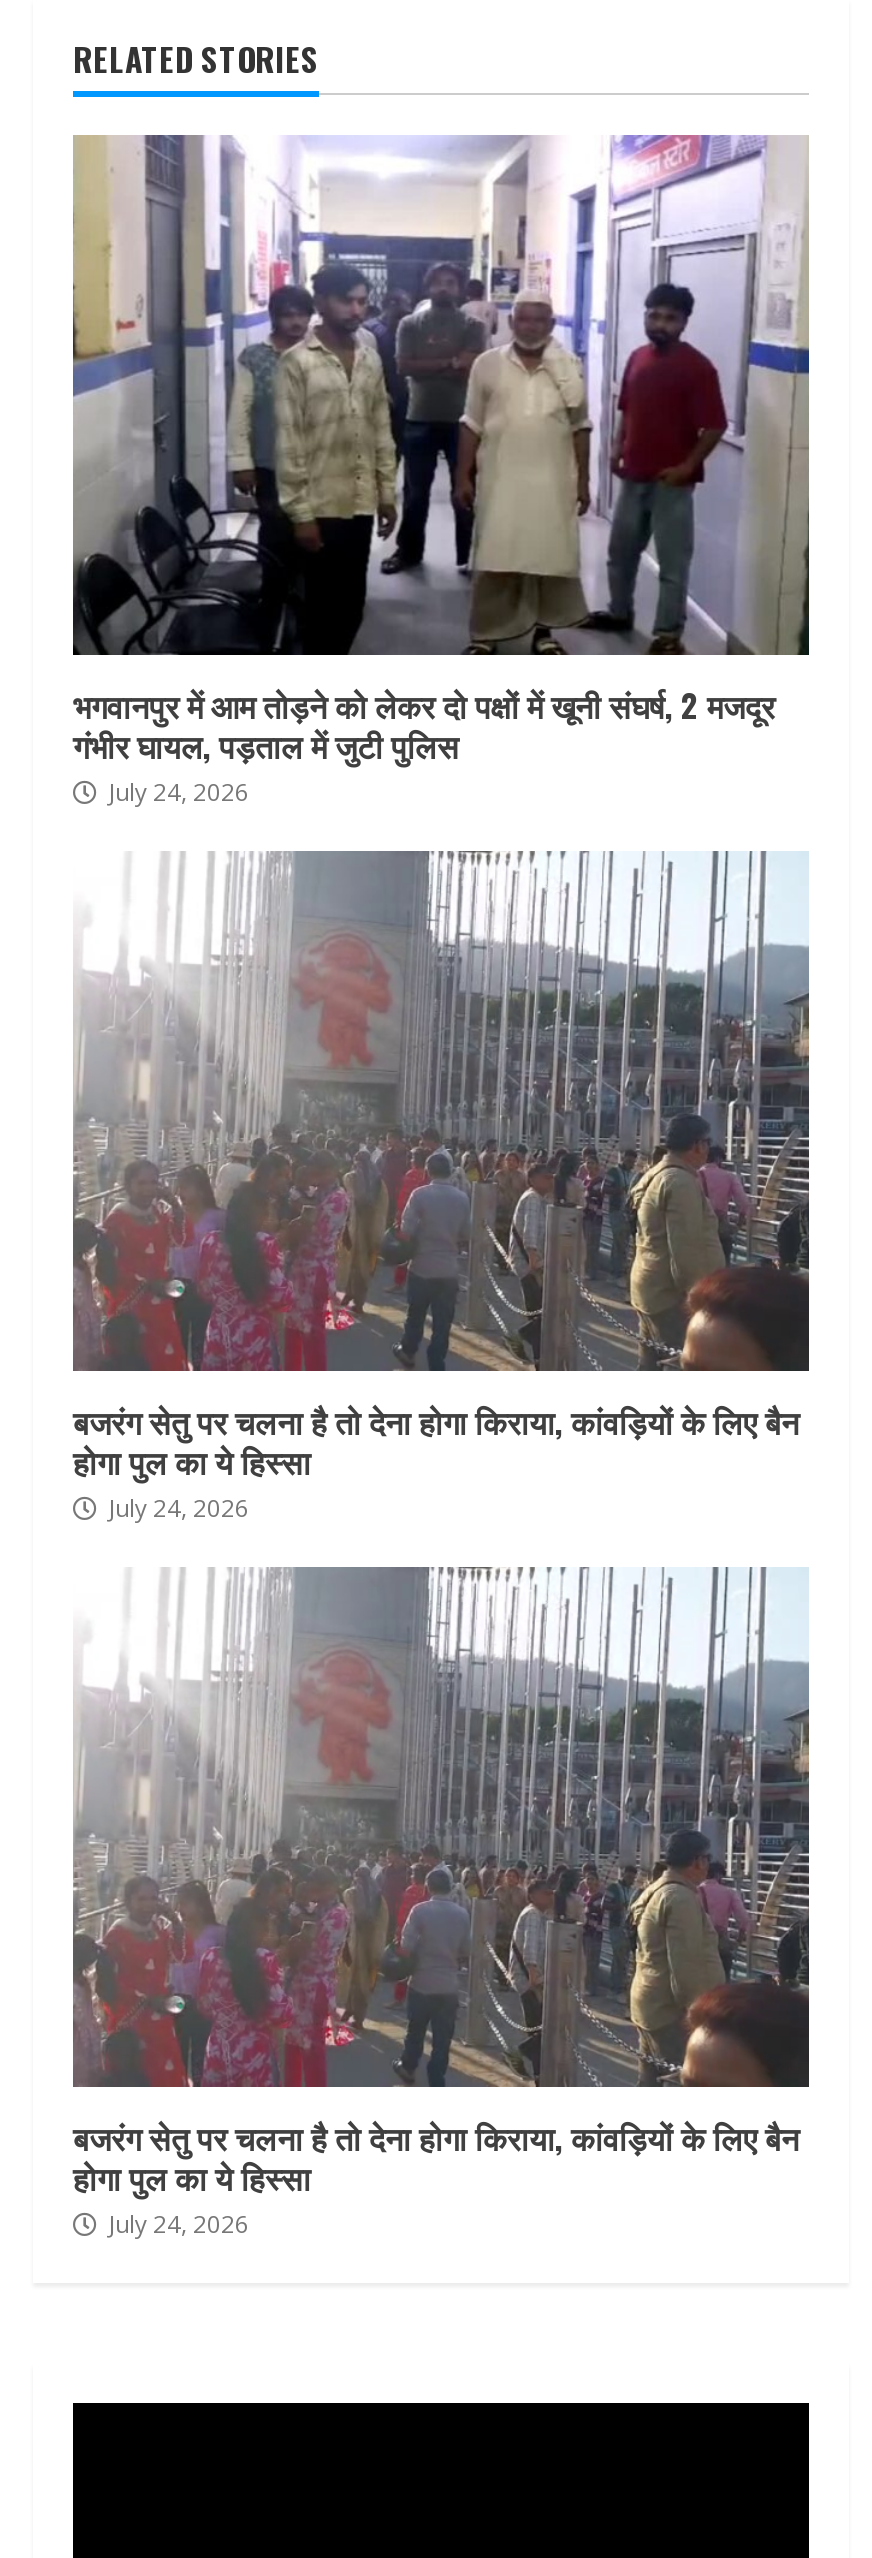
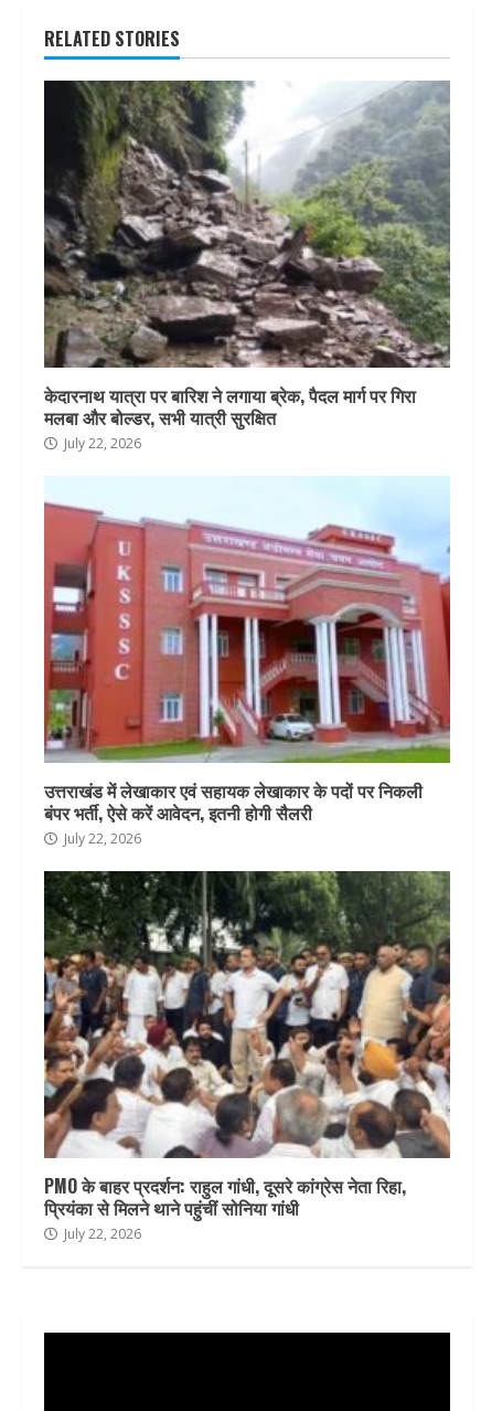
- [image]
- भगवानपुर में आम तोड़ने को लेकर दो पक्षों में खूनी संघर्ष, 2 मजदूर
- गंभीर घायल, पड़ताल में जुटी पुलिस
- July 24, 2026
+ [image]
+ केदारनाथ यात्रा पर बारिश ने लगाया ब्रेक, पैदल मार्ग पर गिरा
+ मलबा और बोल्डर, सभी यात्री सुरक्षित
+ July 22, 2026

- [image]
- बजरंग सेतु पर चलना है तो देना होगा किराया, कांवड़ियों के लिए बैन
- होगा पुल का ये हिस्सा
- July 24, 2026
+ [image]
+ उत्तराखंड में लेखाकार एवं सहायक लेखाकार के पदों पर निकली
+ बंपर भर्ती, ऐसे करें आवेदन, इतनी होगी सैलरी
+ July 22, 2026

- [image]
- बजरंग सेतु पर चलना है तो देना होगा किराया, कांवड़ियों के लिए बैन
- होगा पुल का ये हिस्सा
- July 24, 2026
+ [image]
+ PMO के बाहर प्रदर्शन: राहुल गांधी, दूसरे कांग्रेस नेता रिहा,
+ प्रियंका से मिलने थाने पहुंचीं सोनिया गांधी
+ July 22, 2026
